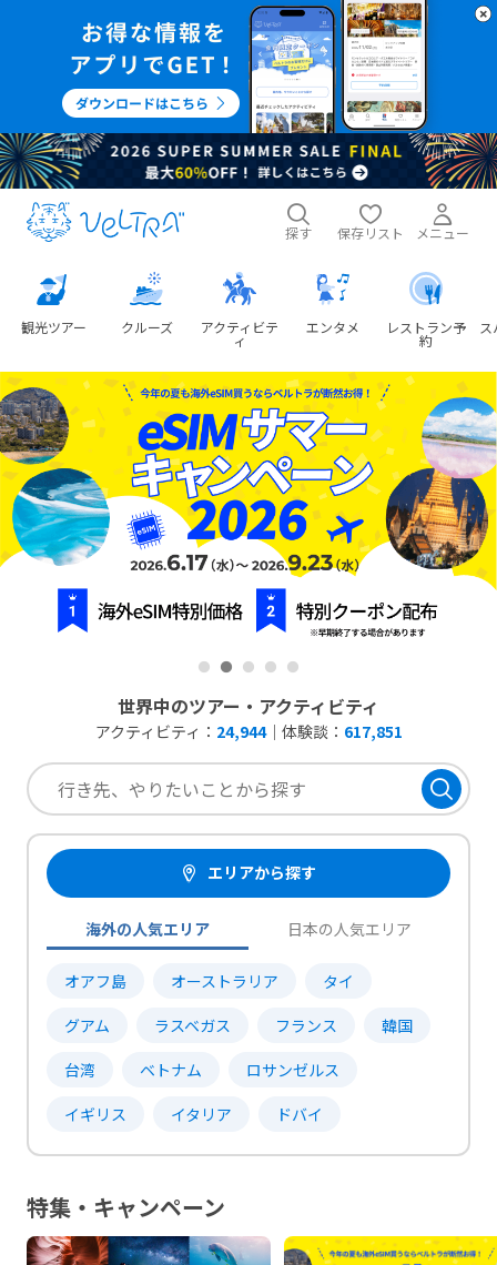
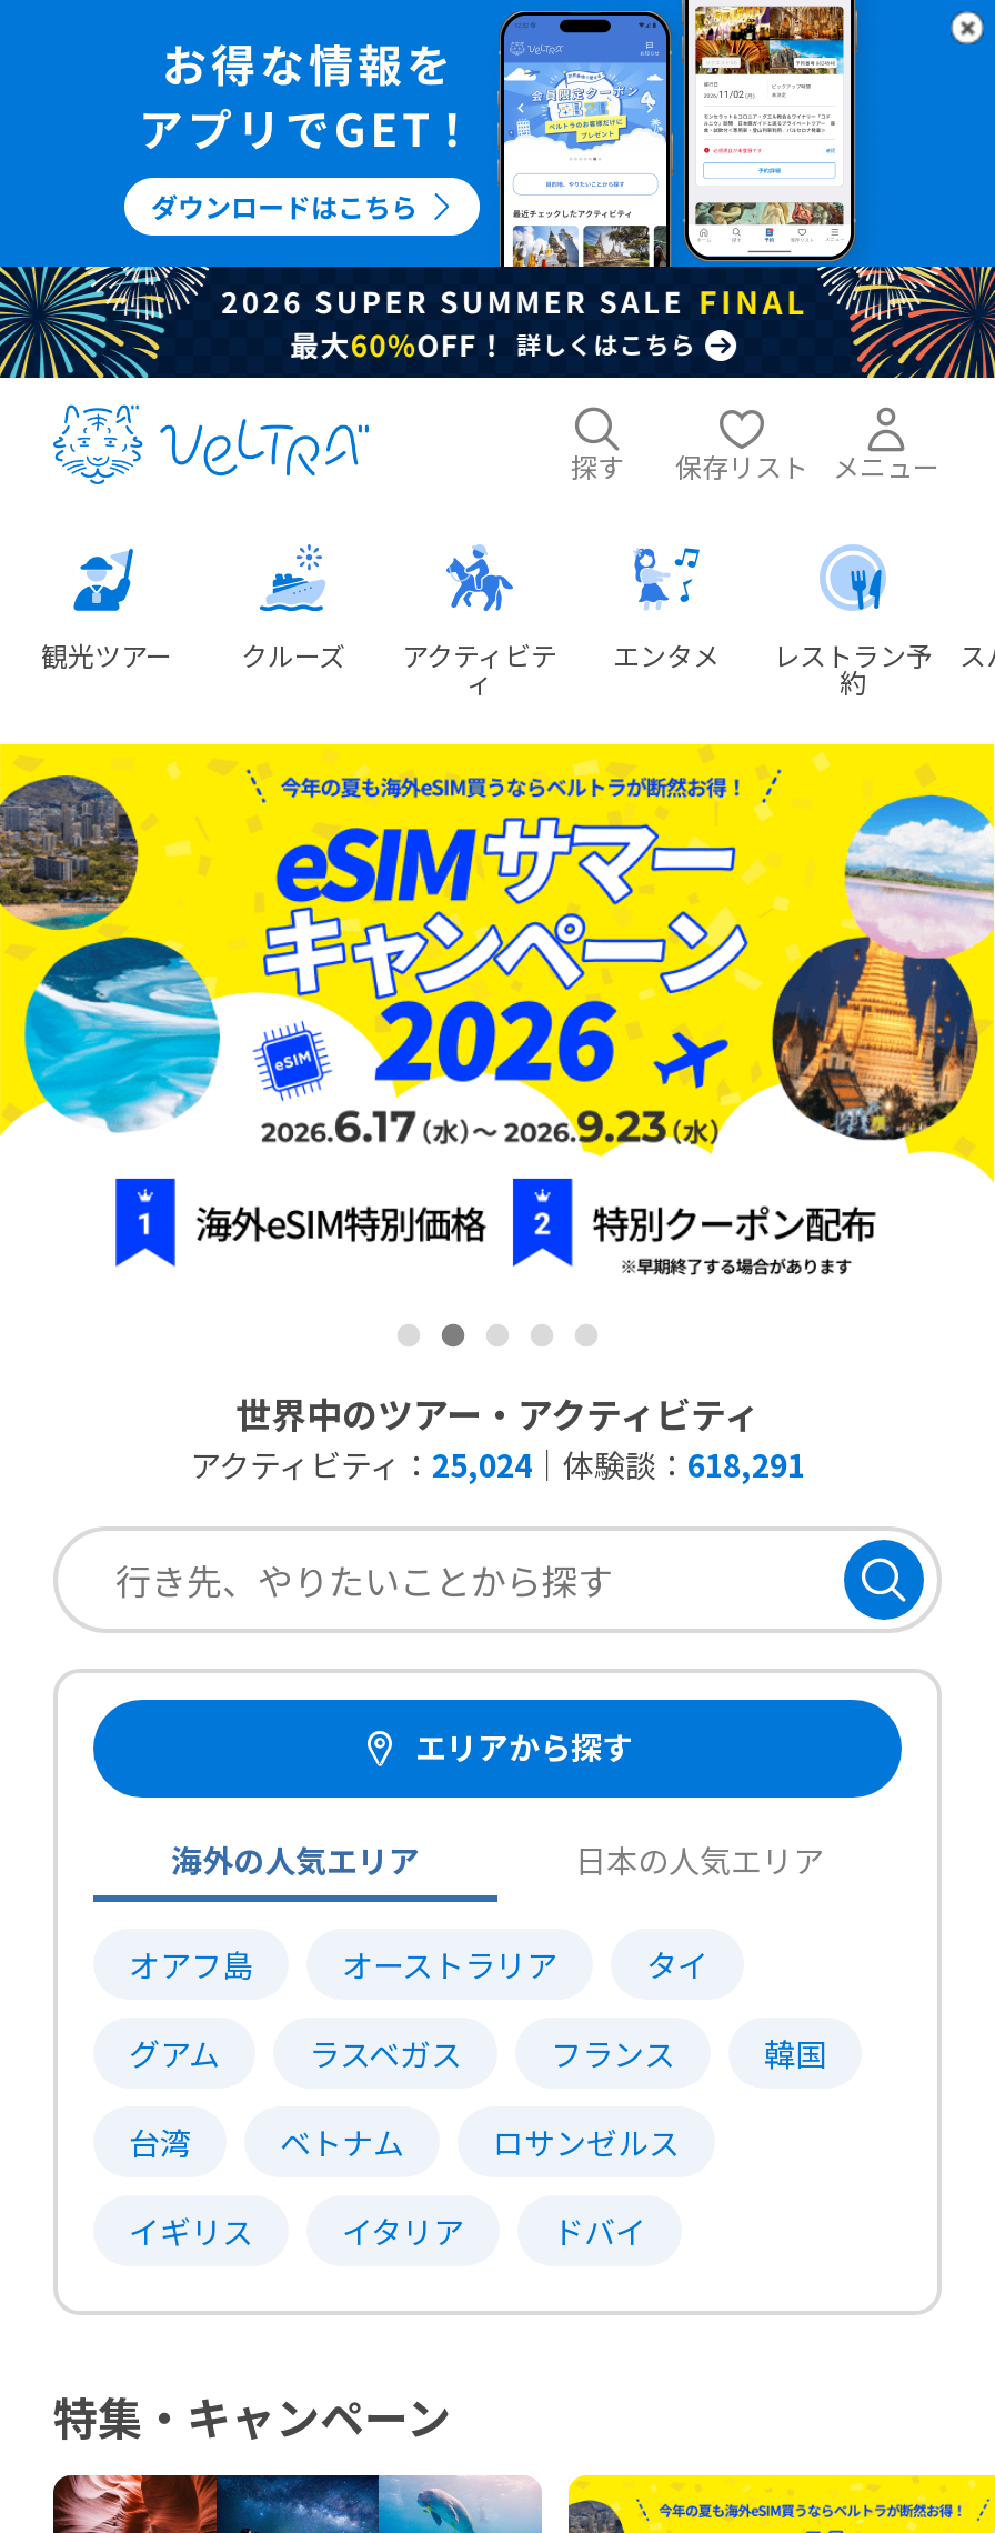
- アクティビティ：24,944｜体験談：617,851
+ アクティビティ：25,024｜体験談：618,291
